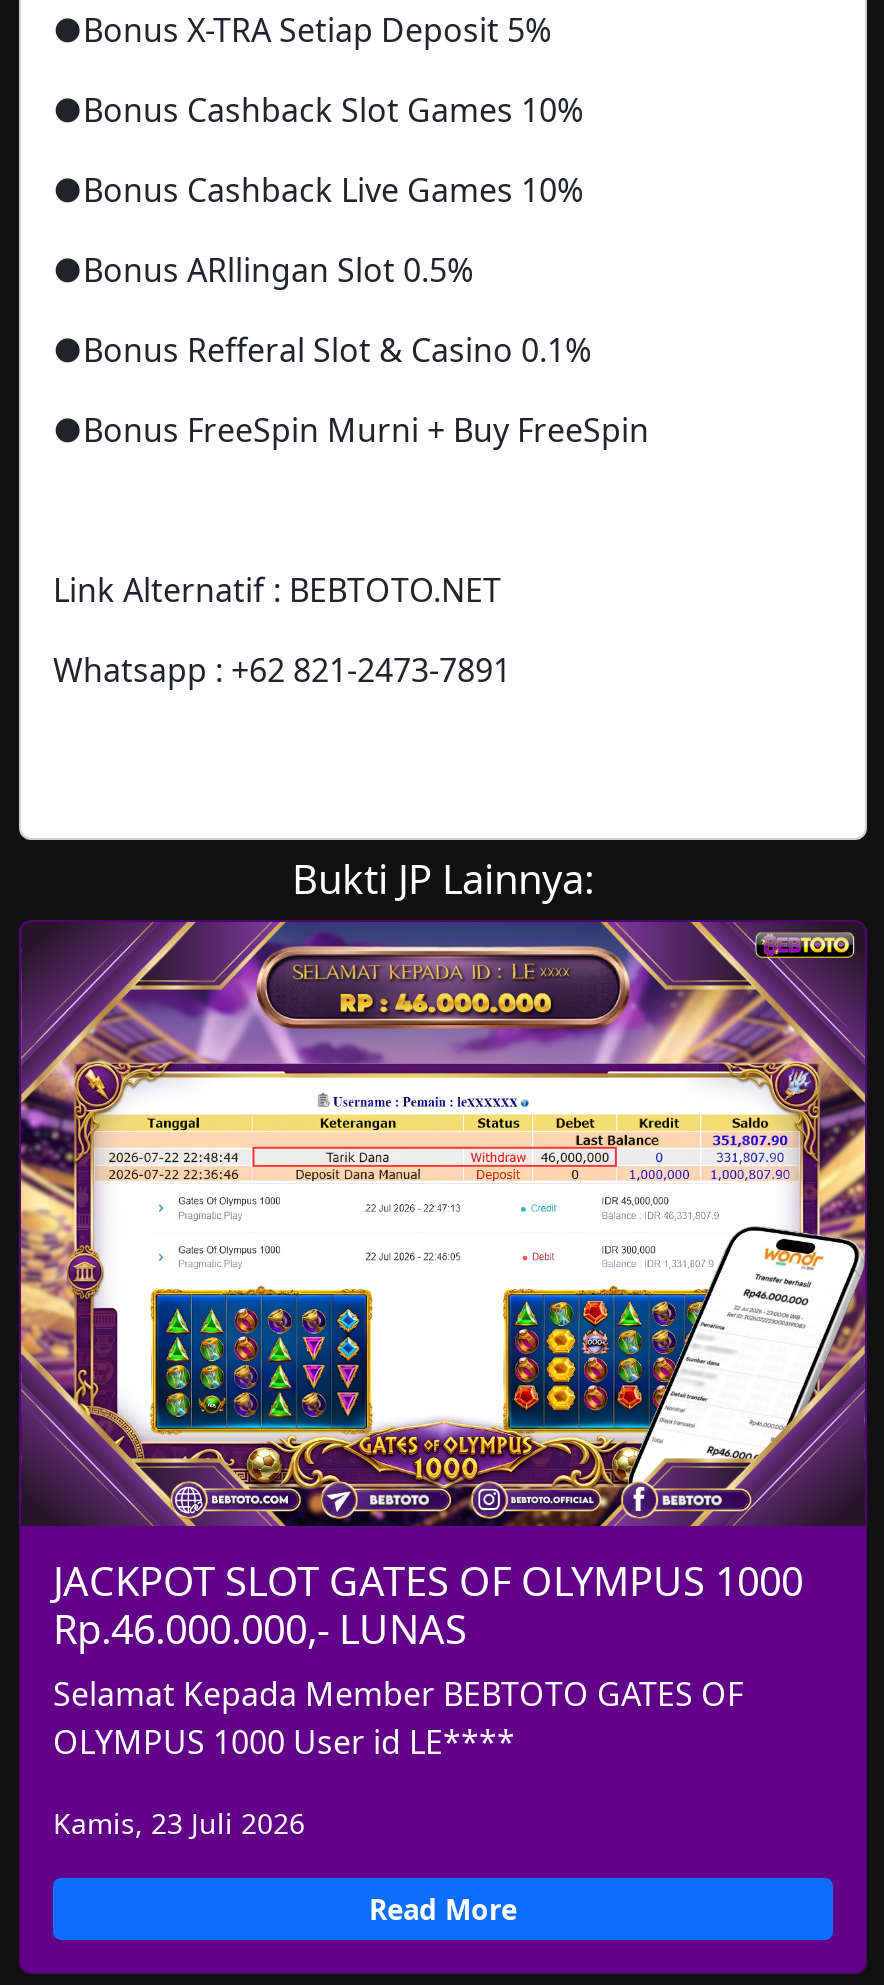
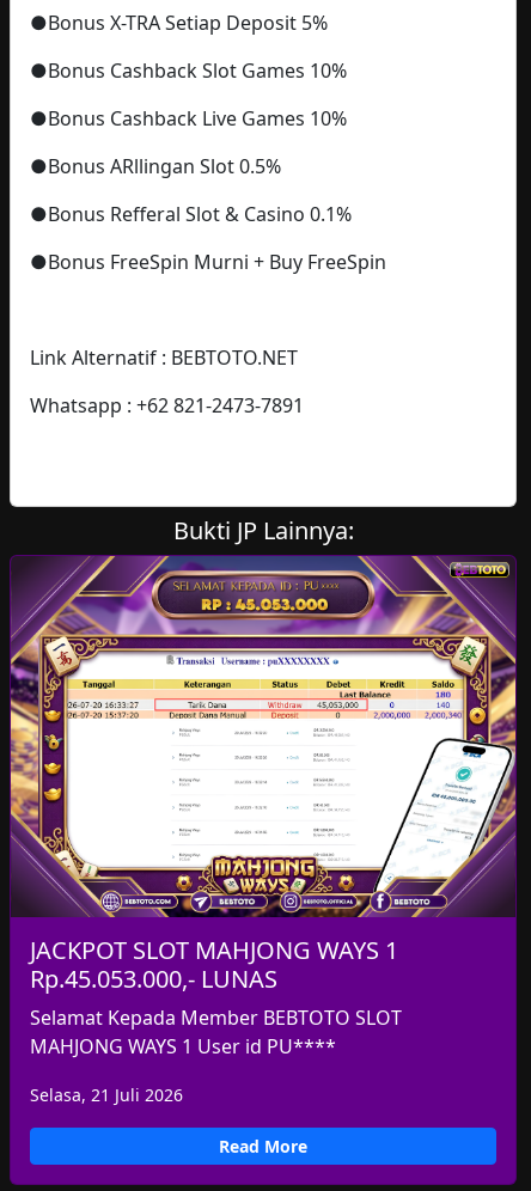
- [image]
- JACKPOT SLOT GATES OF OLYMPUS 1000
- Rp.46.000.000,- LUNAS
- Selamat Kepada Member BEBTOTO GATES OF
- OLYMPUS 1000 User id LE****
+ [image]
+ JACKPOT SLOT MAHJONG WAYS 1
+ Rp.45.053.000,- LUNAS
+ Selamat Kepada Member BEBTOTO SLOT
+ MAHJONG WAYS 1 User id PU****

- Kamis, 23 Juli 2026
+ Selasa, 21 Juli 2026
